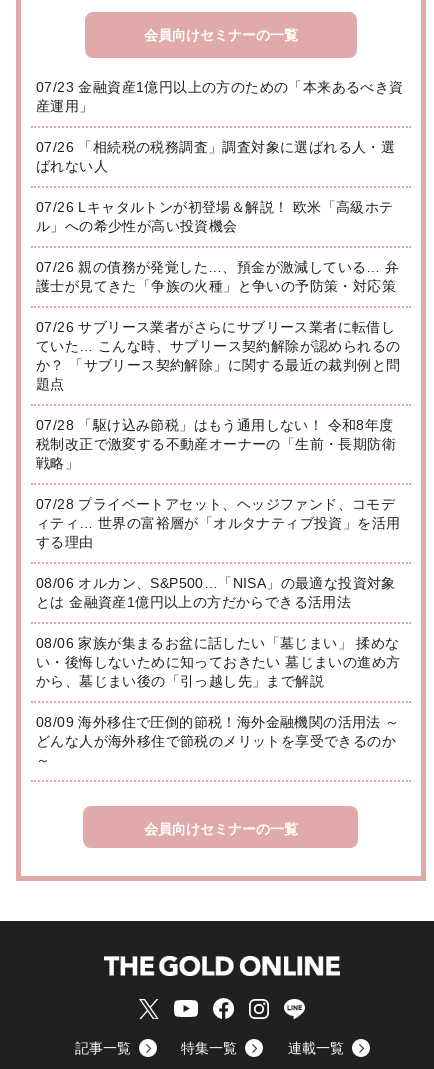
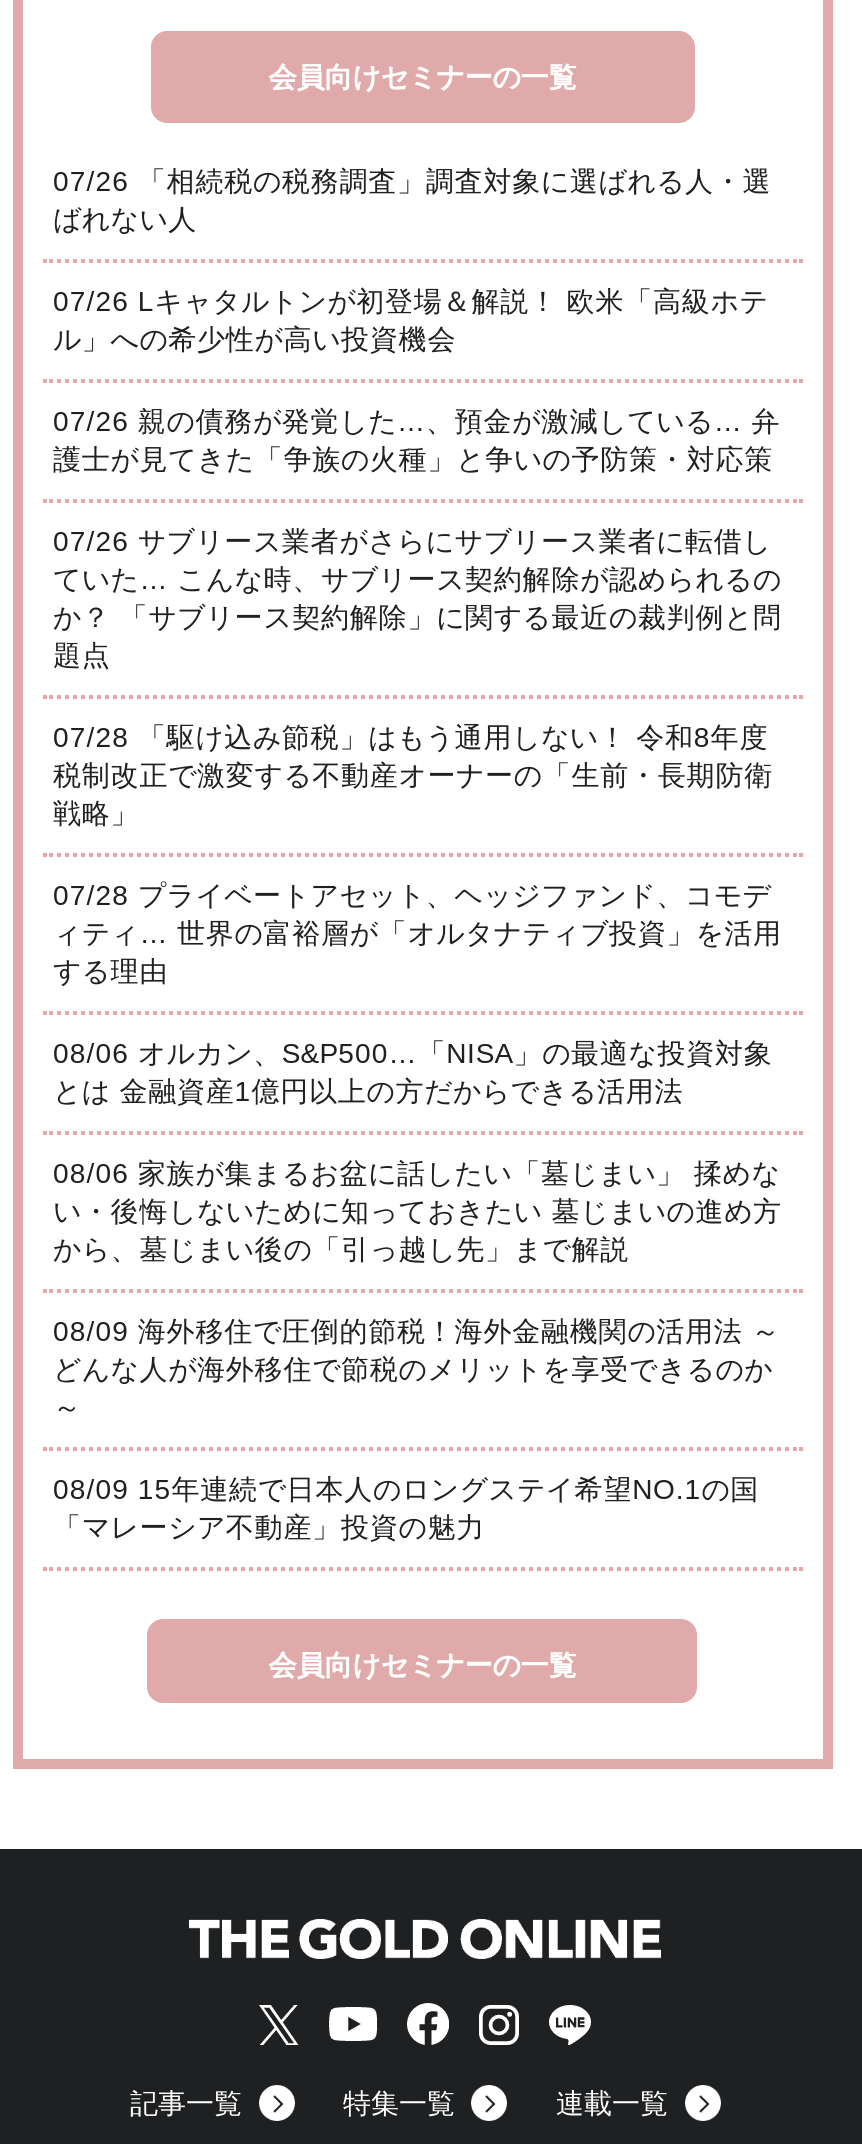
- 07/23 金融資産1億円以上の方のための「本来あるべき資
- 産運用」

moved up: 07/26 「相続税の税務調査」調査対象に選ばれる人・選 | ばれない人 | 07/26 Lキャタルトンが初登場＆解説！ 欧米「高級ホテ | ... | 08/09 海外移住で圧倒的節税！海外金融機関の活用法 ～ | どんな人が海外移住で節税のメリットを享受できるのか

+ 08/09 15年連続で日本人のロングステイ希望NO.1の国
+ 「マレーシア不動産」投資の魅力
